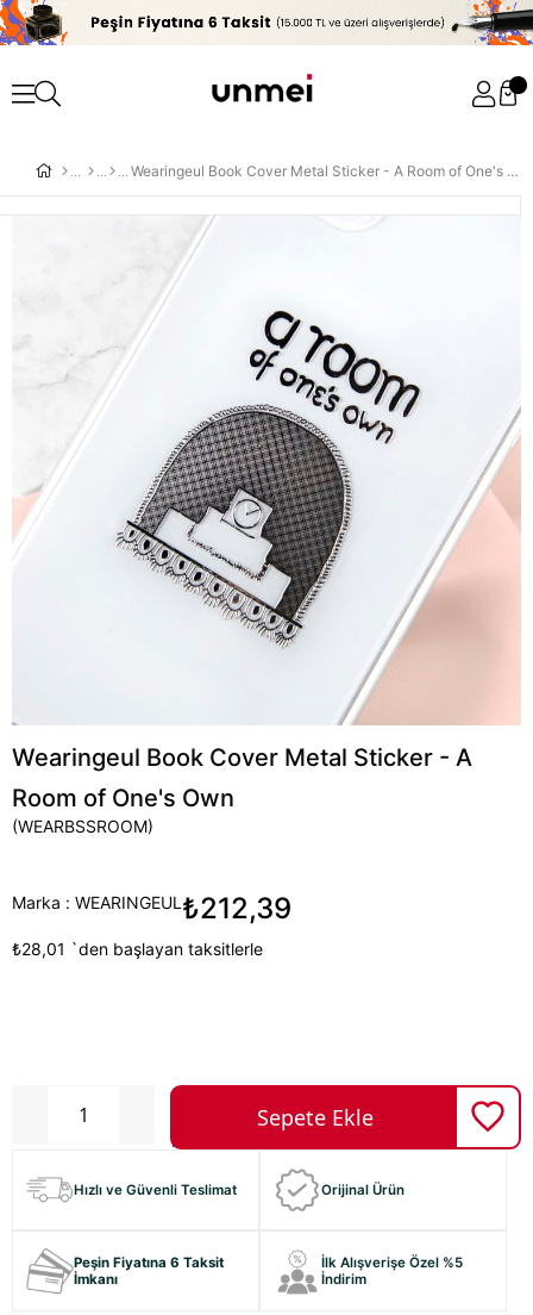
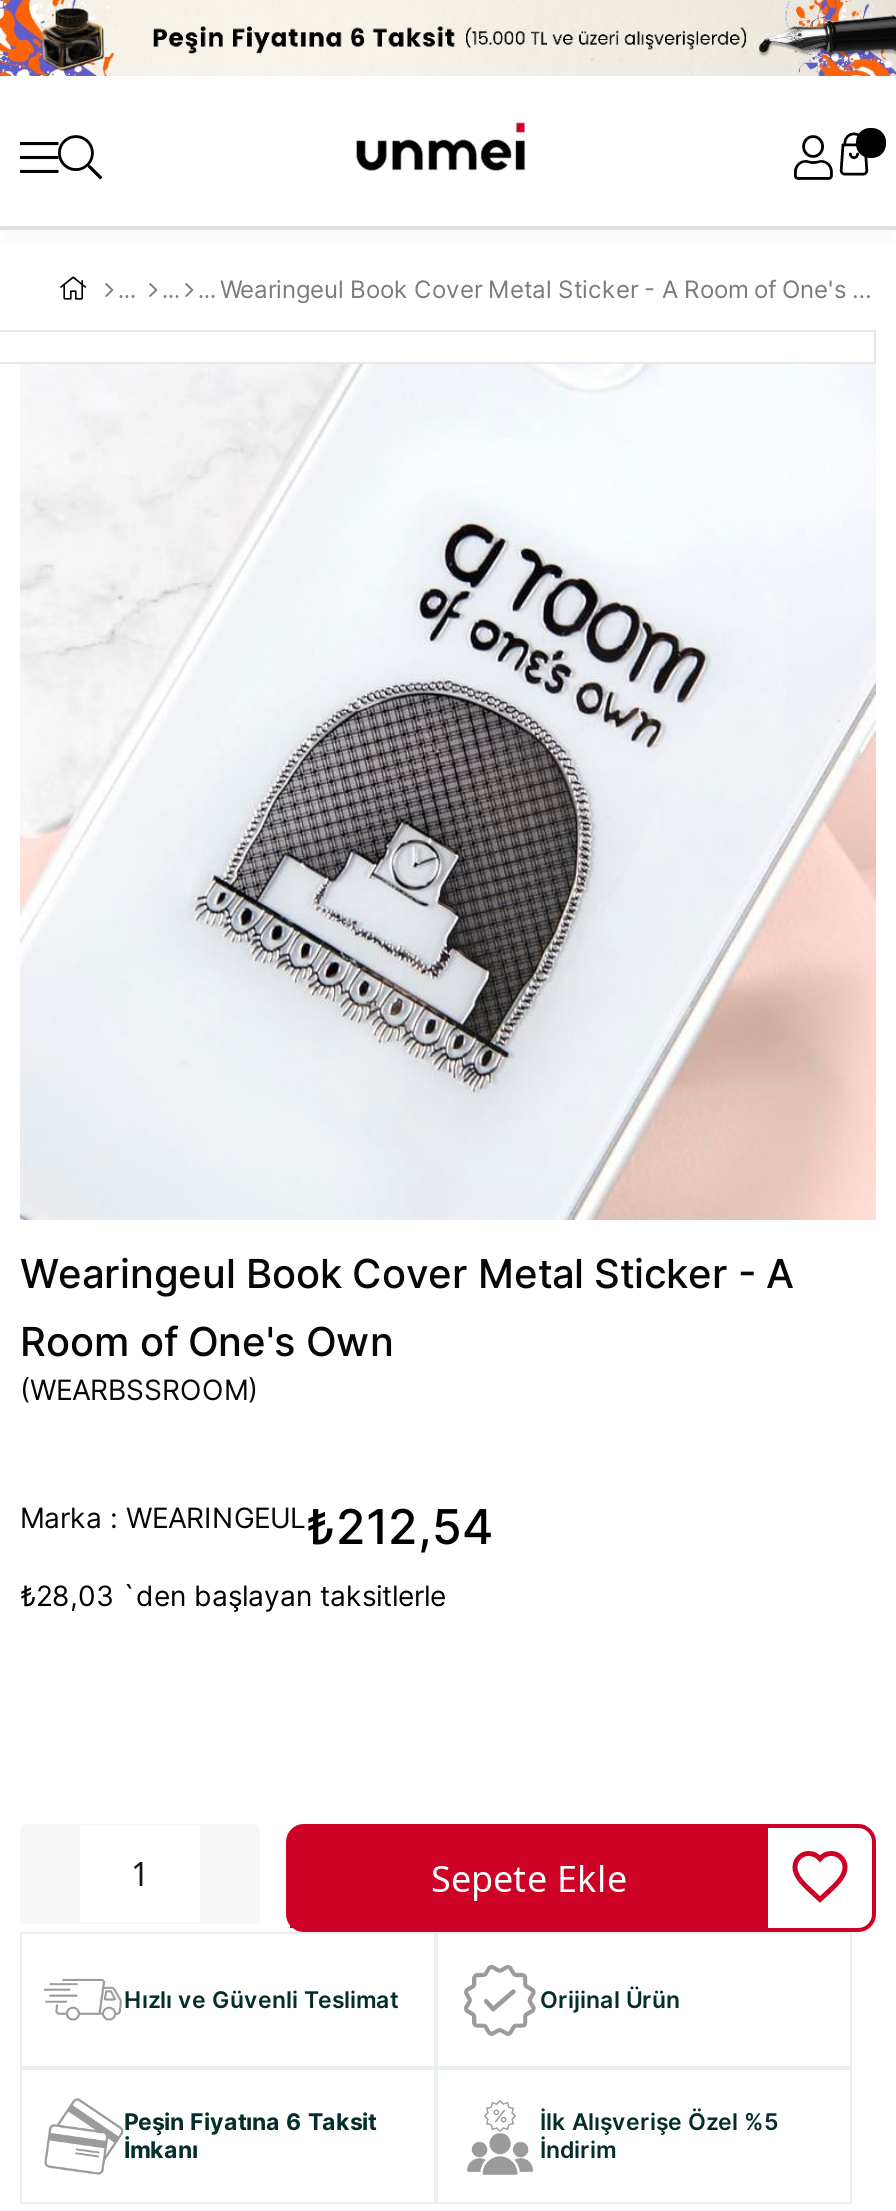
- Marka : WEARINGEUL₺212,39
+ Marka : WEARINGEUL₺212,54

- ₺28,01 `den başlayan taksitlerle
+ ₺28,03 `den başlayan taksitlerle
